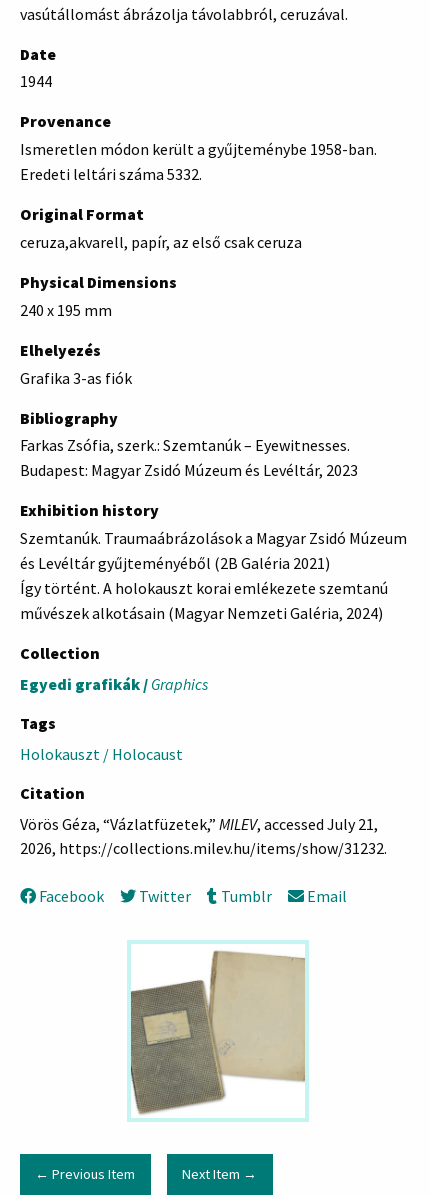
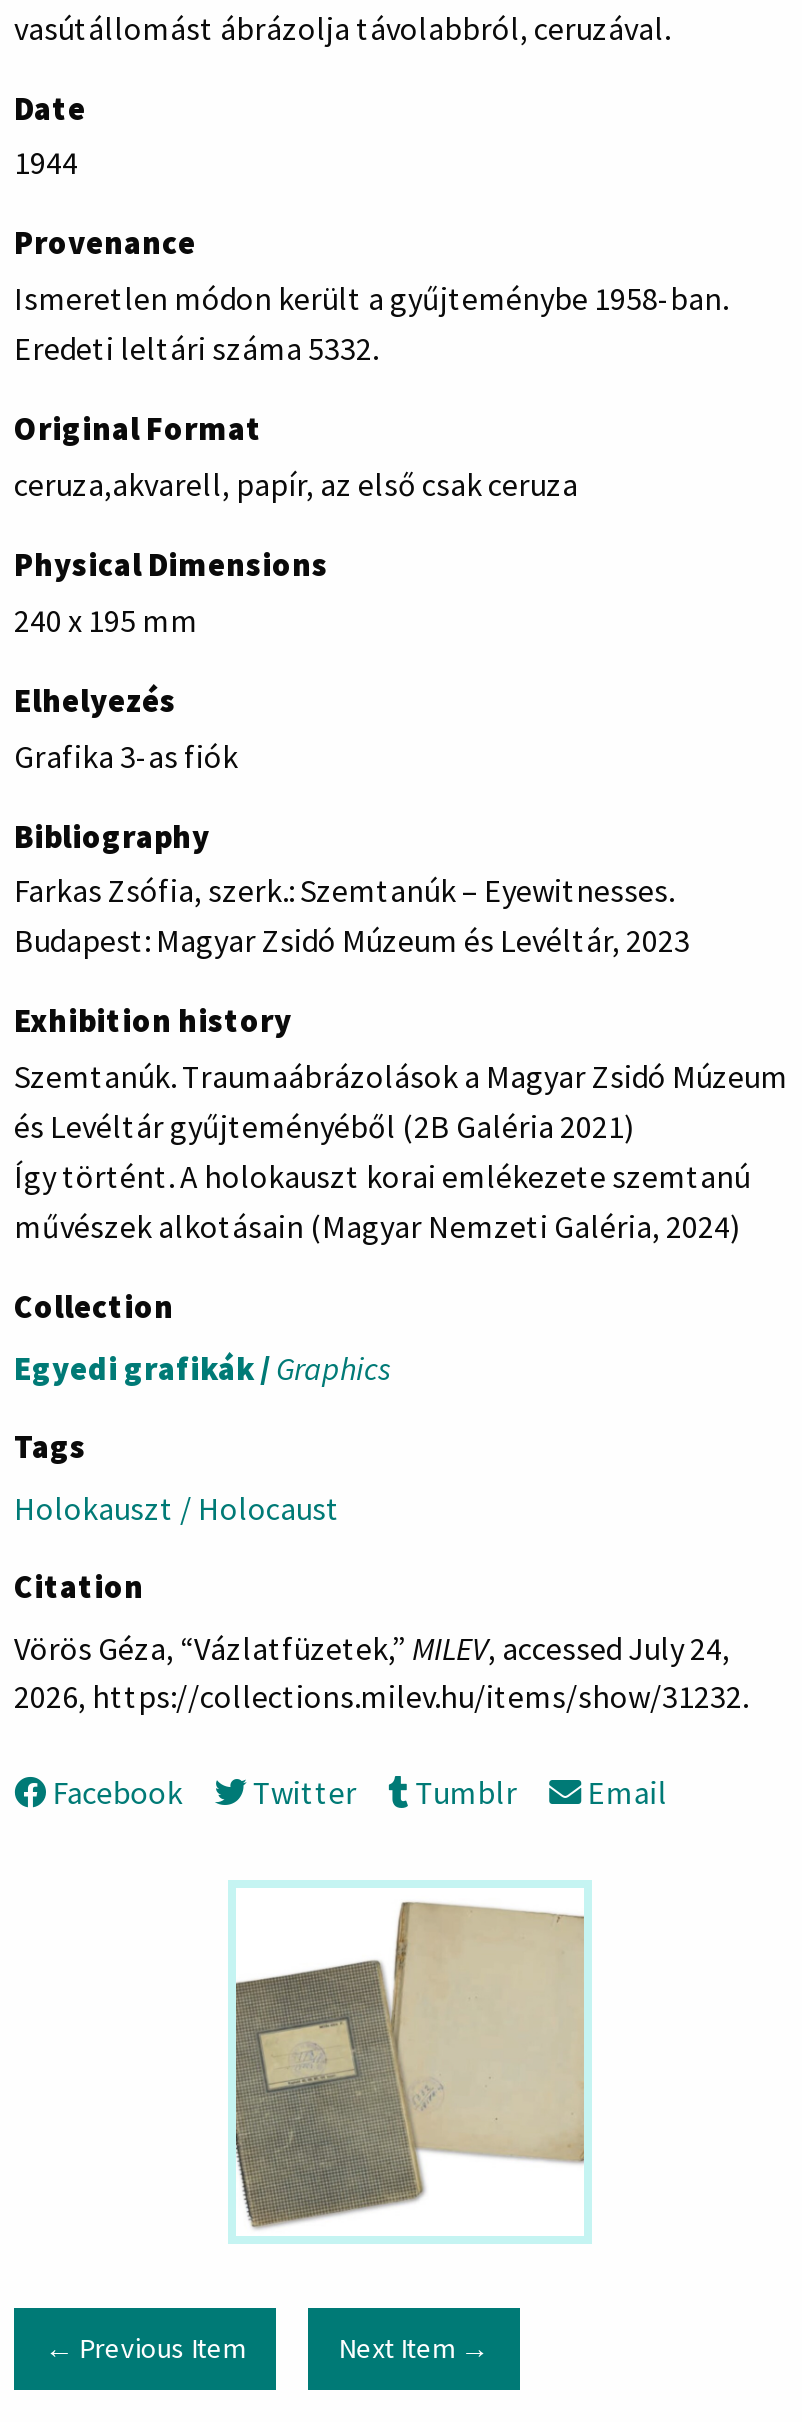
- Vörös Géza, “Vázlatfüzetek,” MILEV, accessed July 21,
+ Vörös Géza, “Vázlatfüzetek,” MILEV, accessed July 24,
